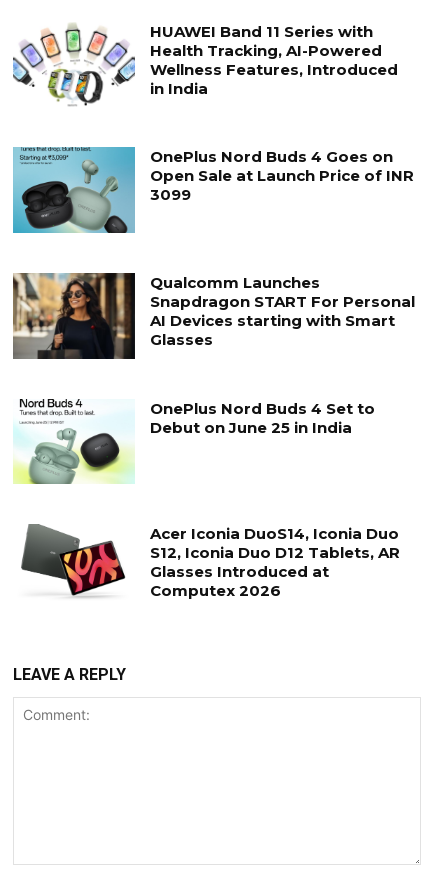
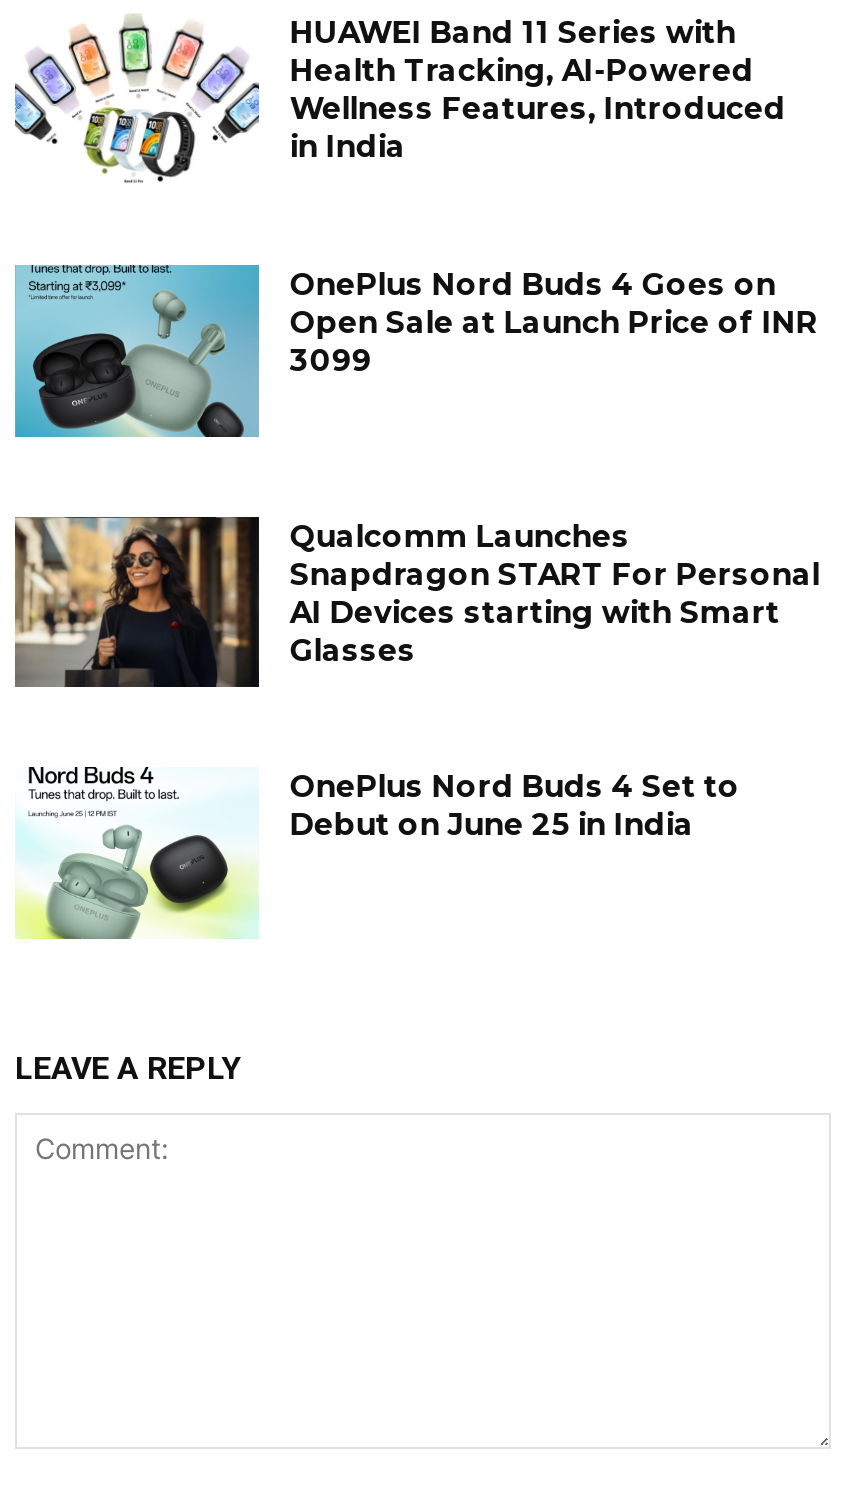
- [image]
- Acer Iconia DuoS14, Iconia Duo
- S12, Iconia Duo D12 Tablets, AR
- Glasses Introduced at
- Computex 2026
